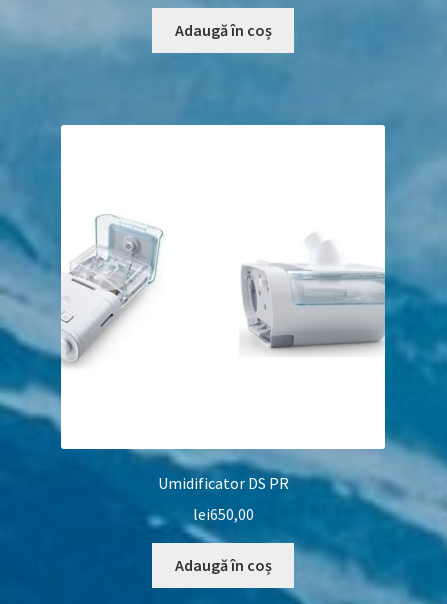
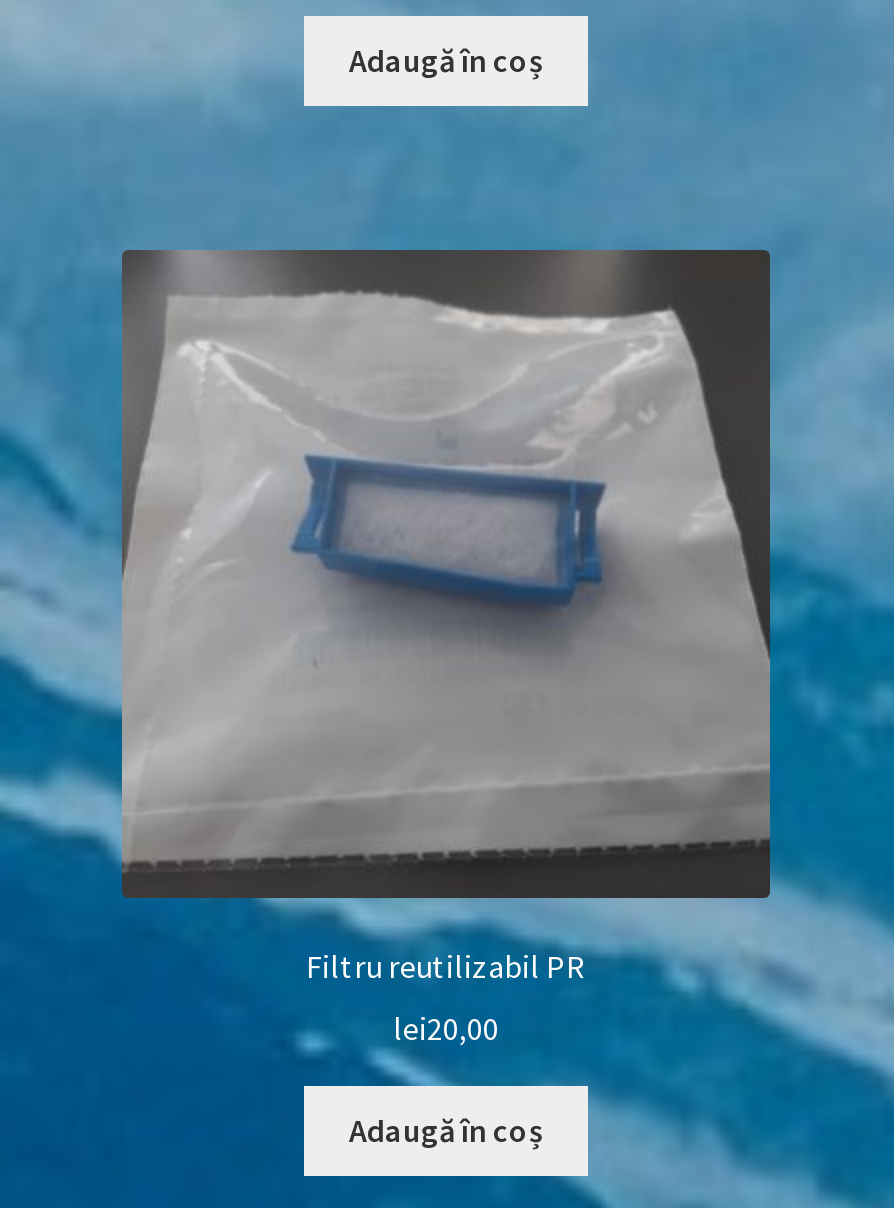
- [image]
- Umidificator DS PR
+ [image]
+ Filtru reutilizabil PR

- lei650,00
+ lei20,00
